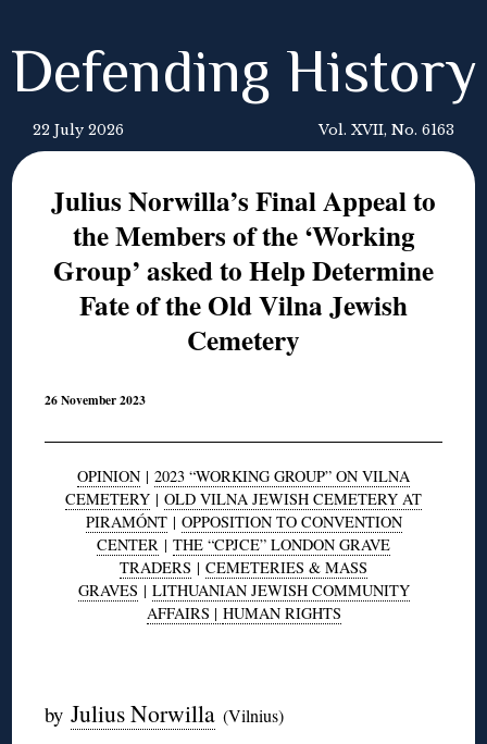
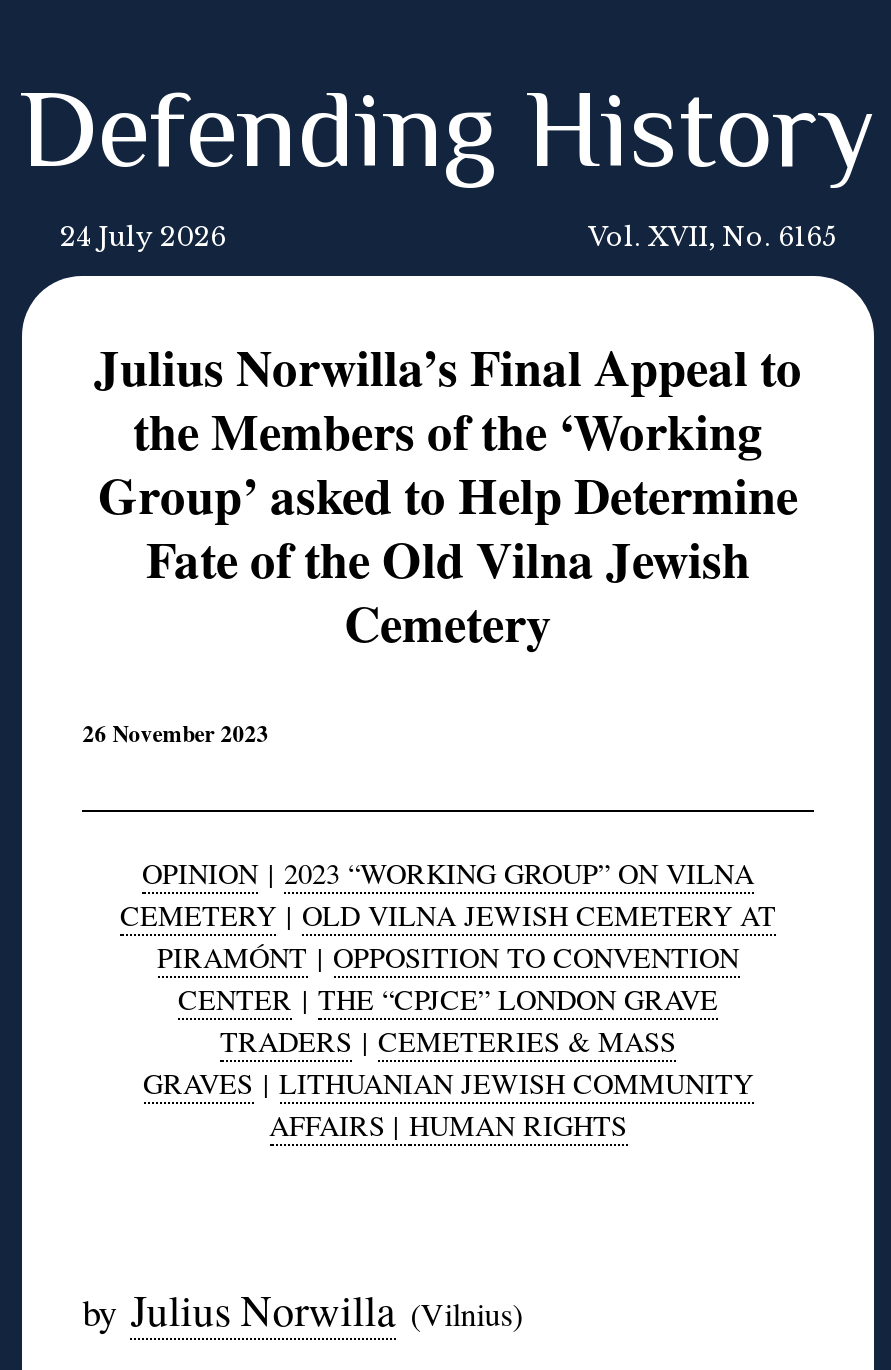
- 22 July 2026
+ 24 July 2026

- Vol. XVII, No. 6163
+ Vol. XVII, No. 6165
